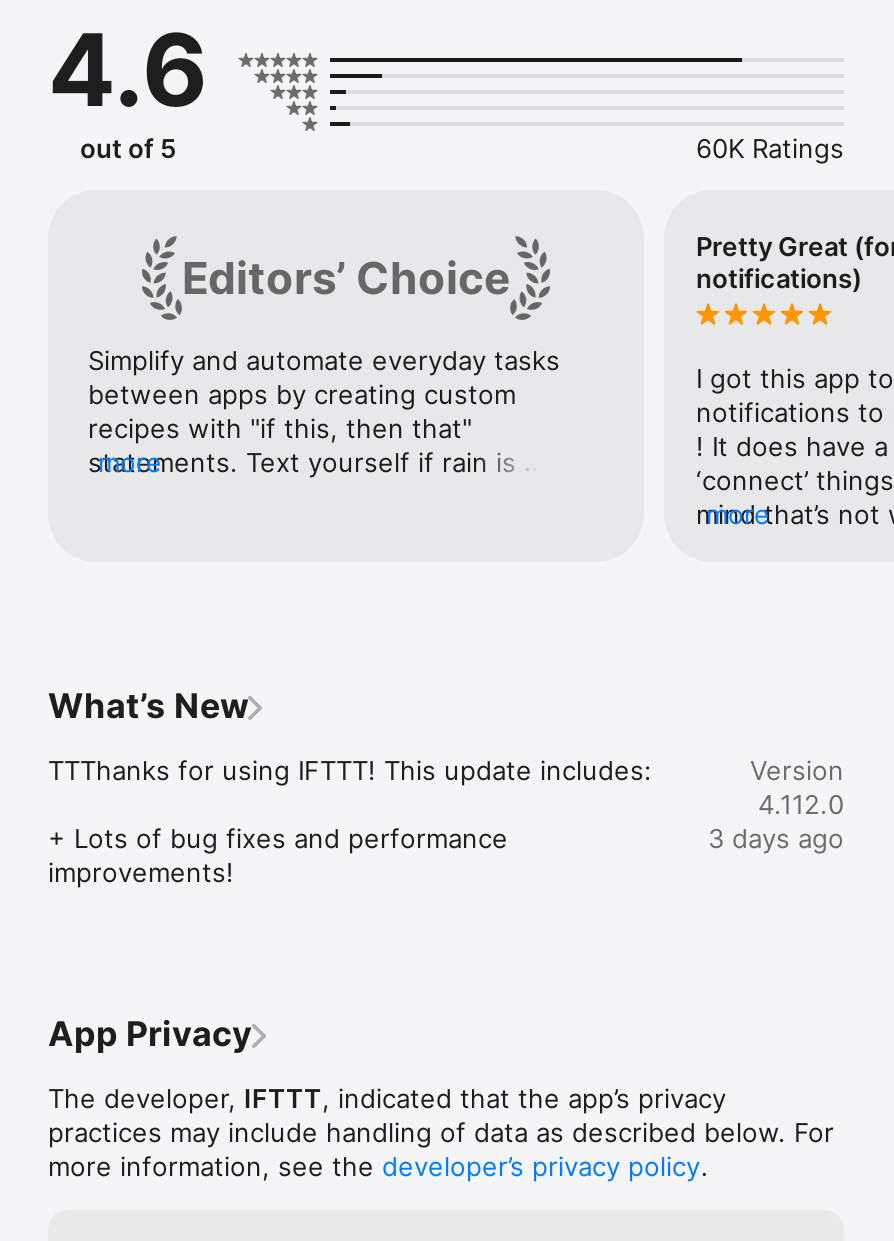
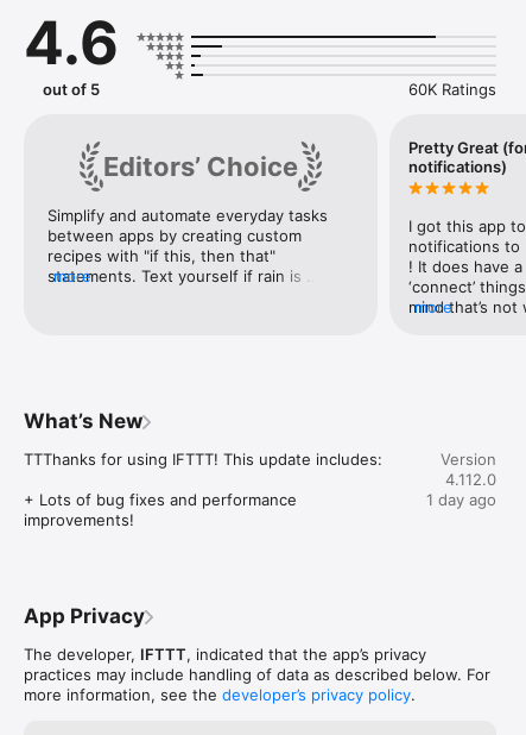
- 3 days ago
+ 1 day ago
